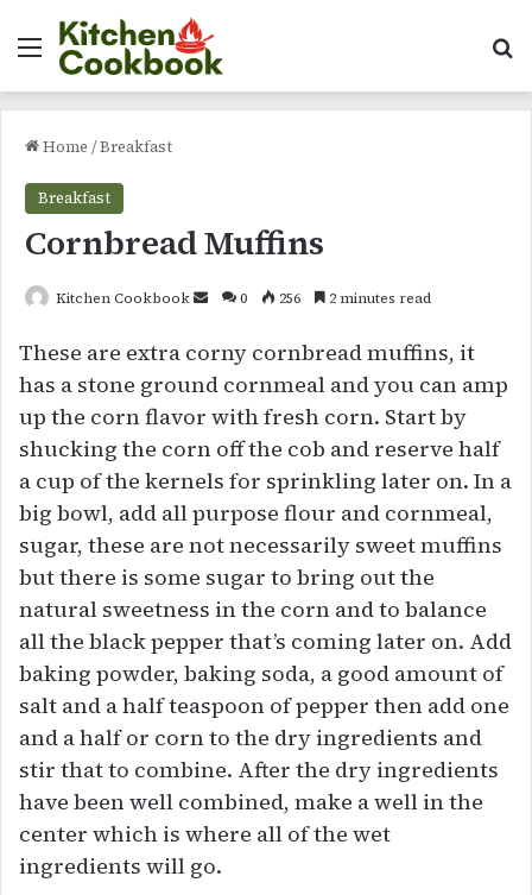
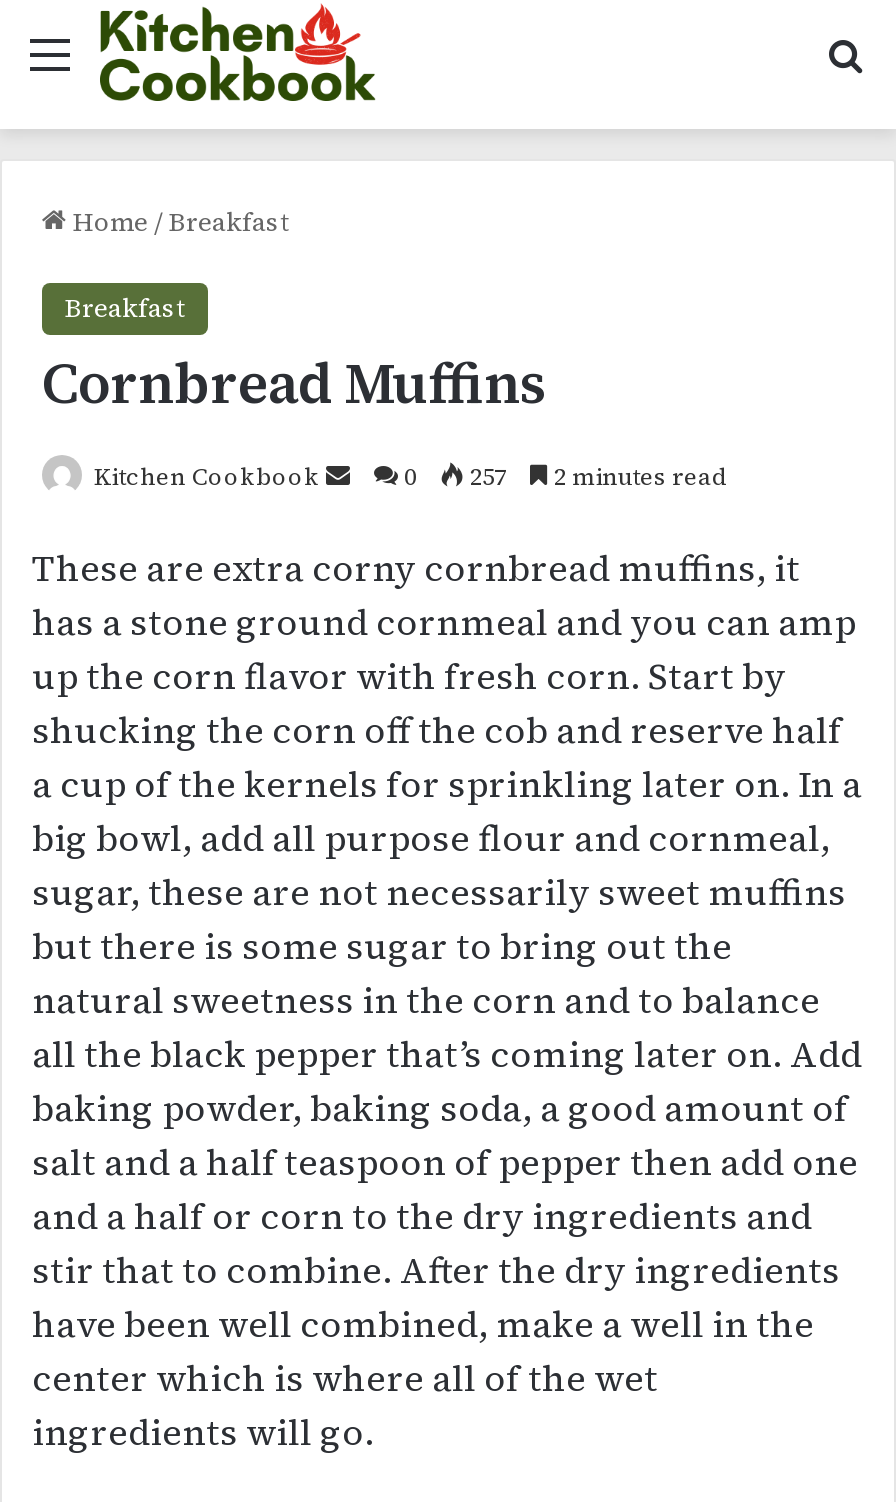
- 256
+ 257
